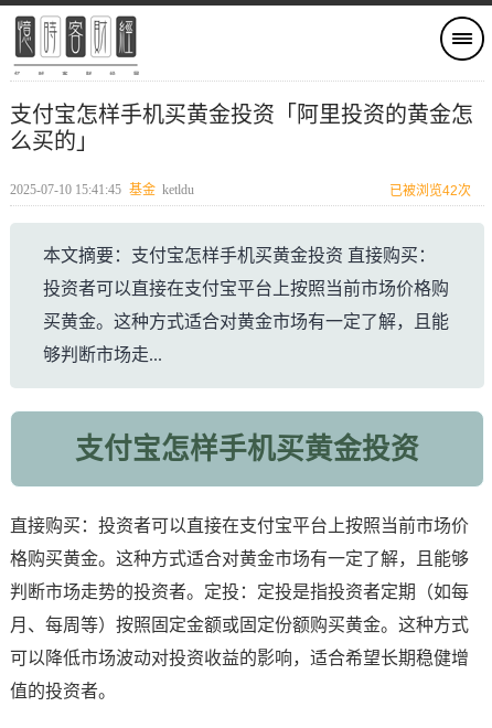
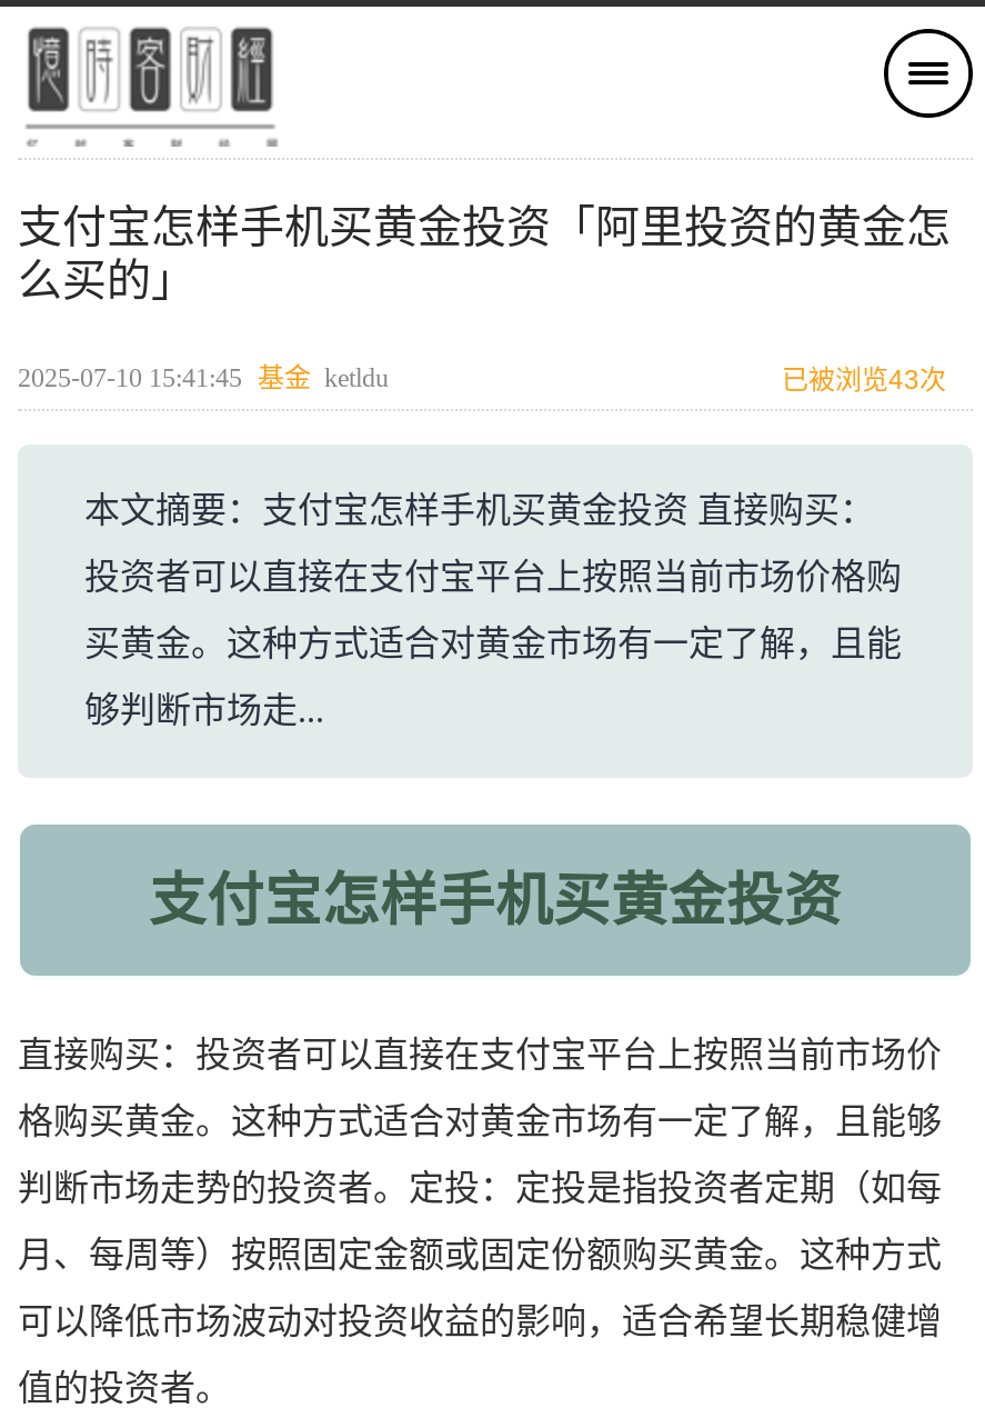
- 已被浏览42次
+ 已被浏览43次
